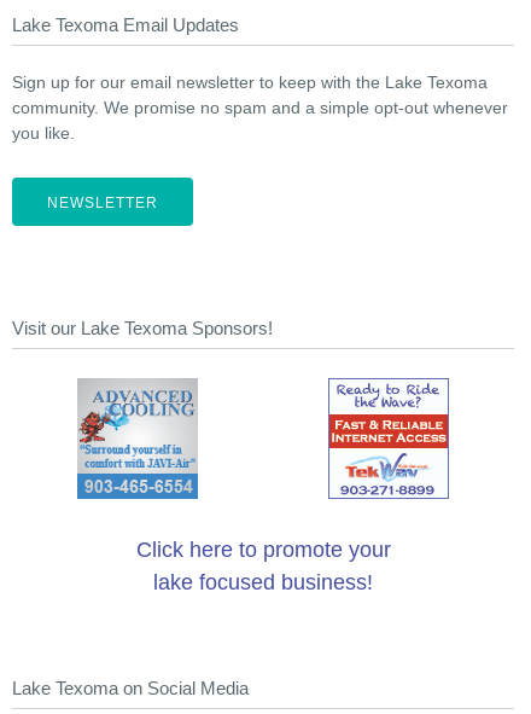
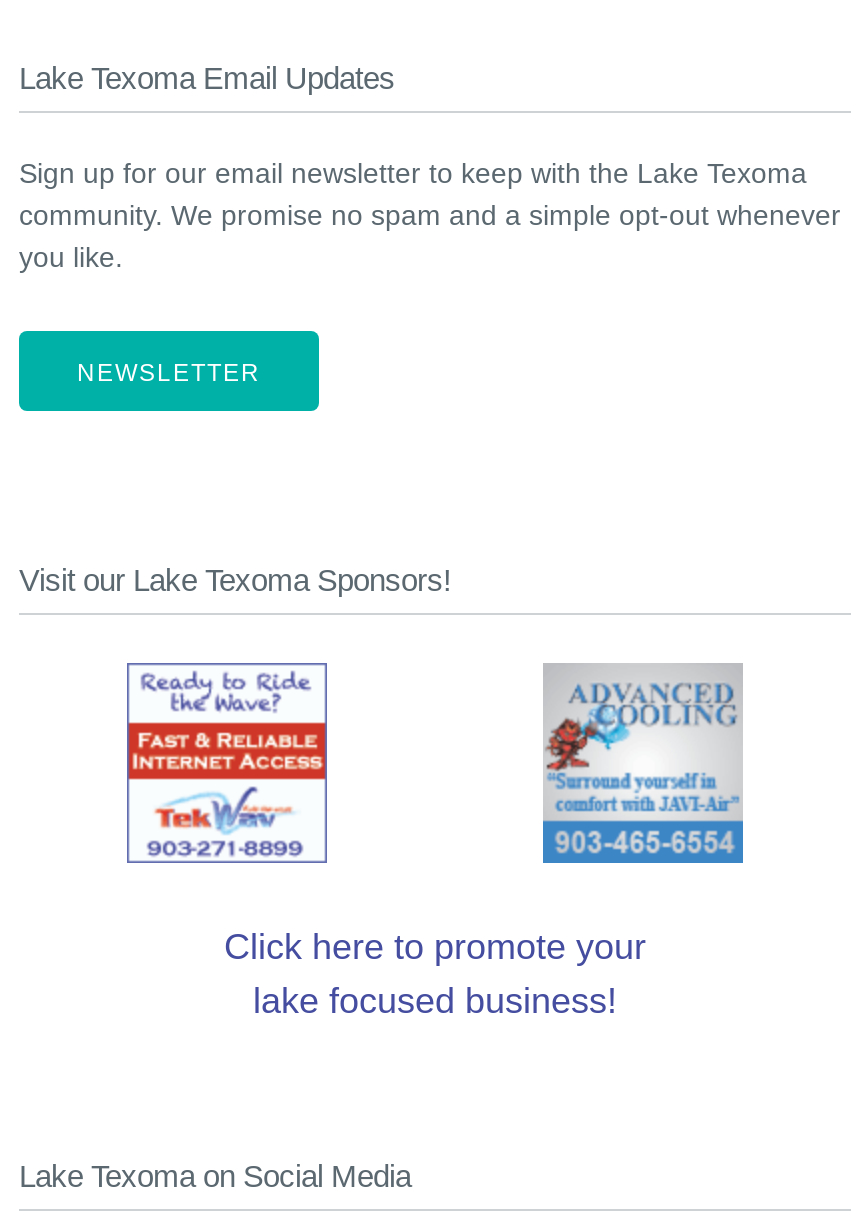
- [image]
+ [image]

- [image]
+ [image]
